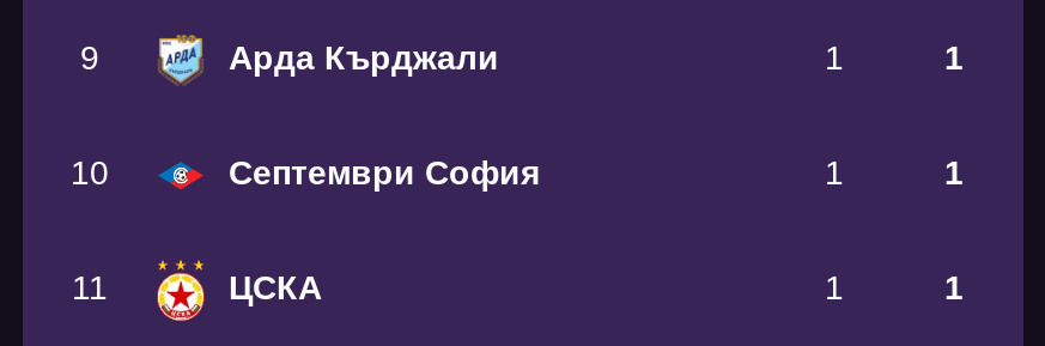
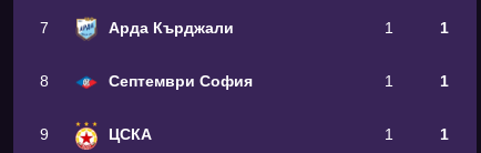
- 9
+ 7

- 10
+ 8

- 11
+ 9
